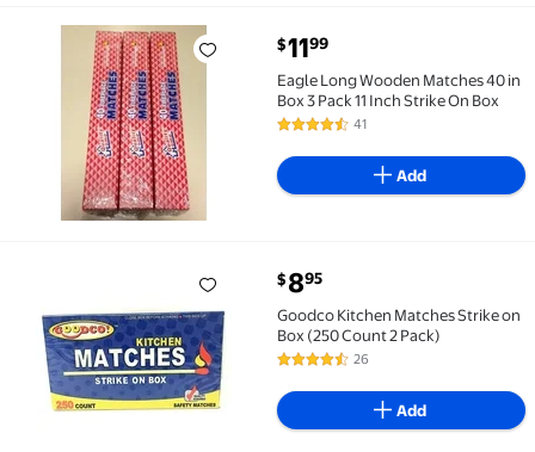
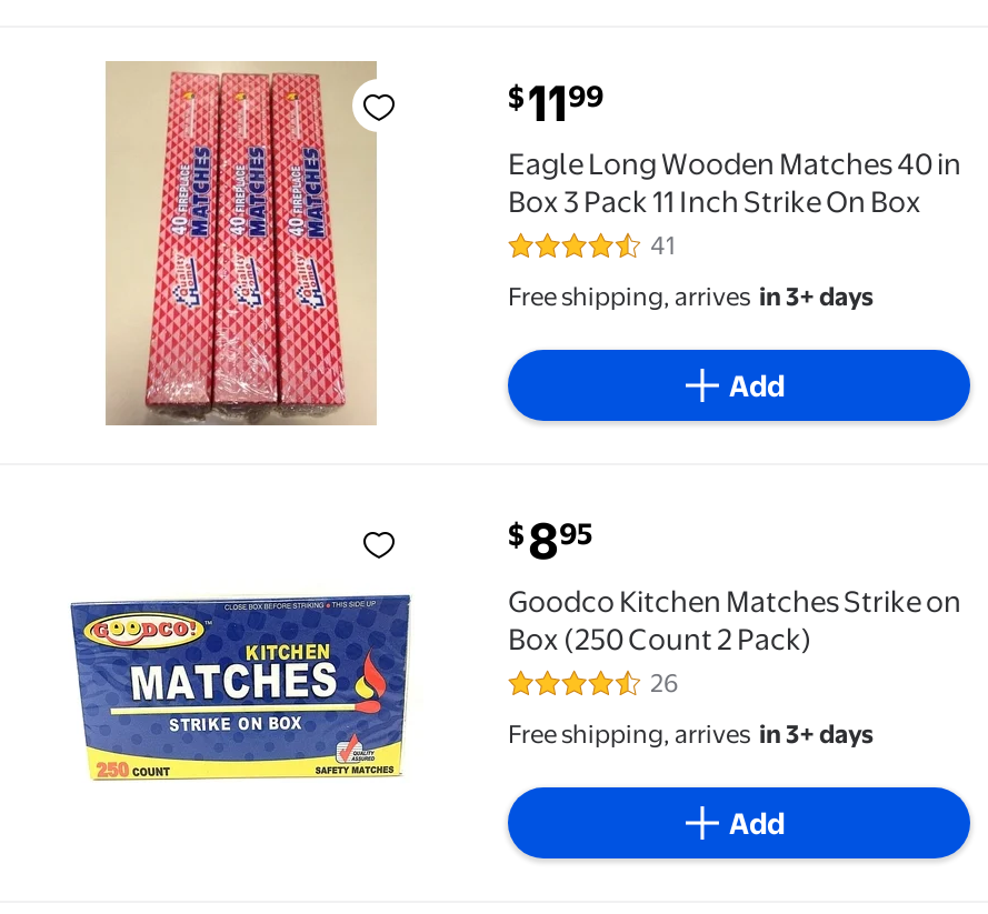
+ Free shipping, arrives in 3+ days

+ Free shipping, arrives in 3+ days
